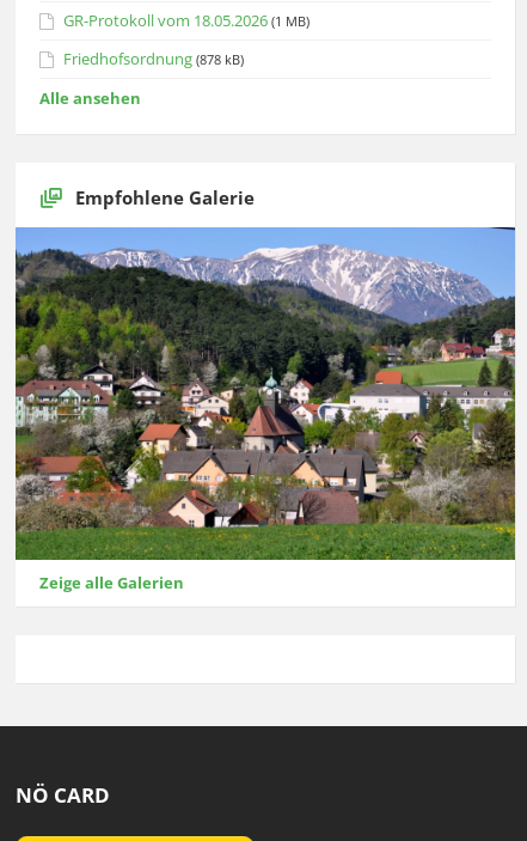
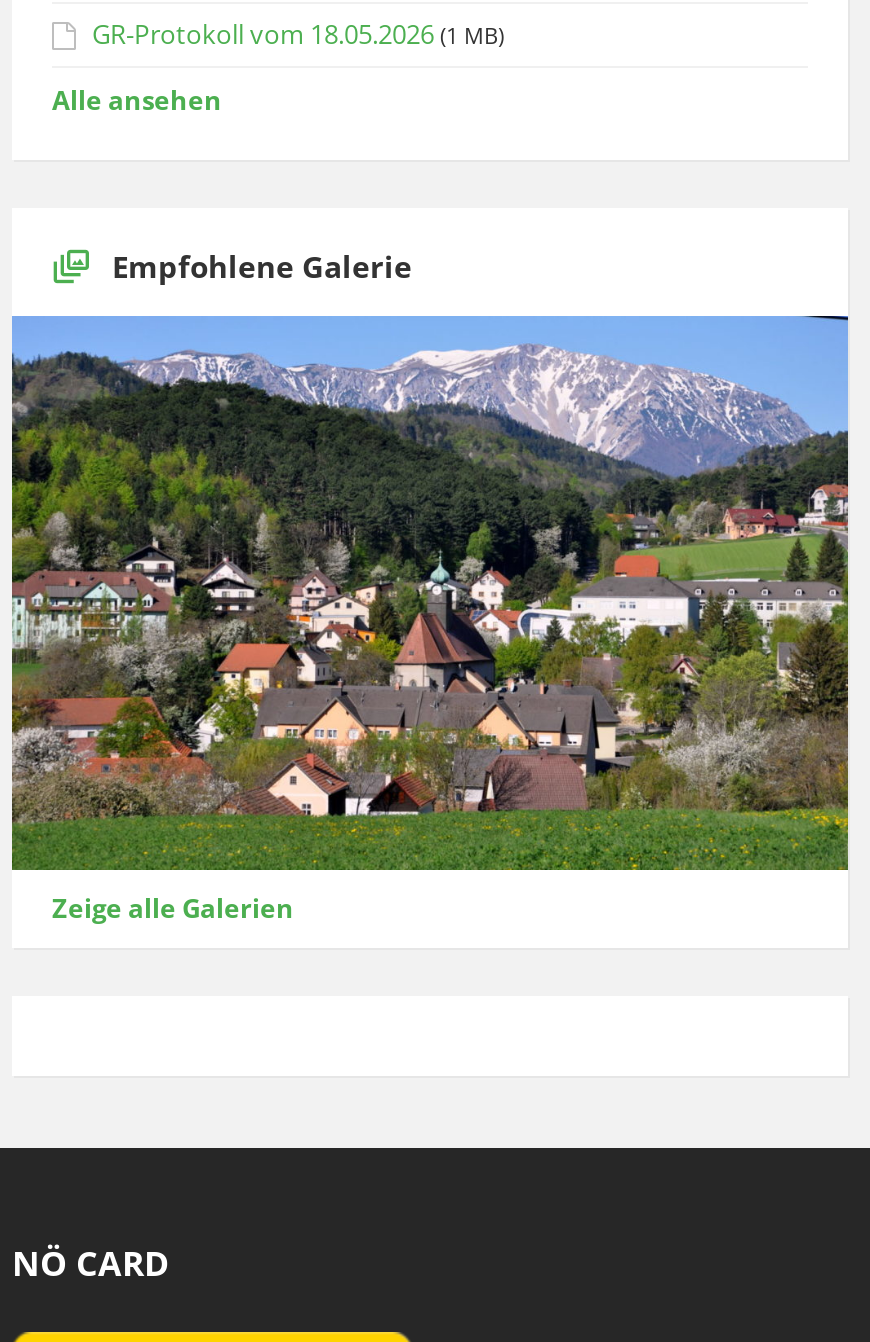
- Friedhofsordnung (878 kB)
